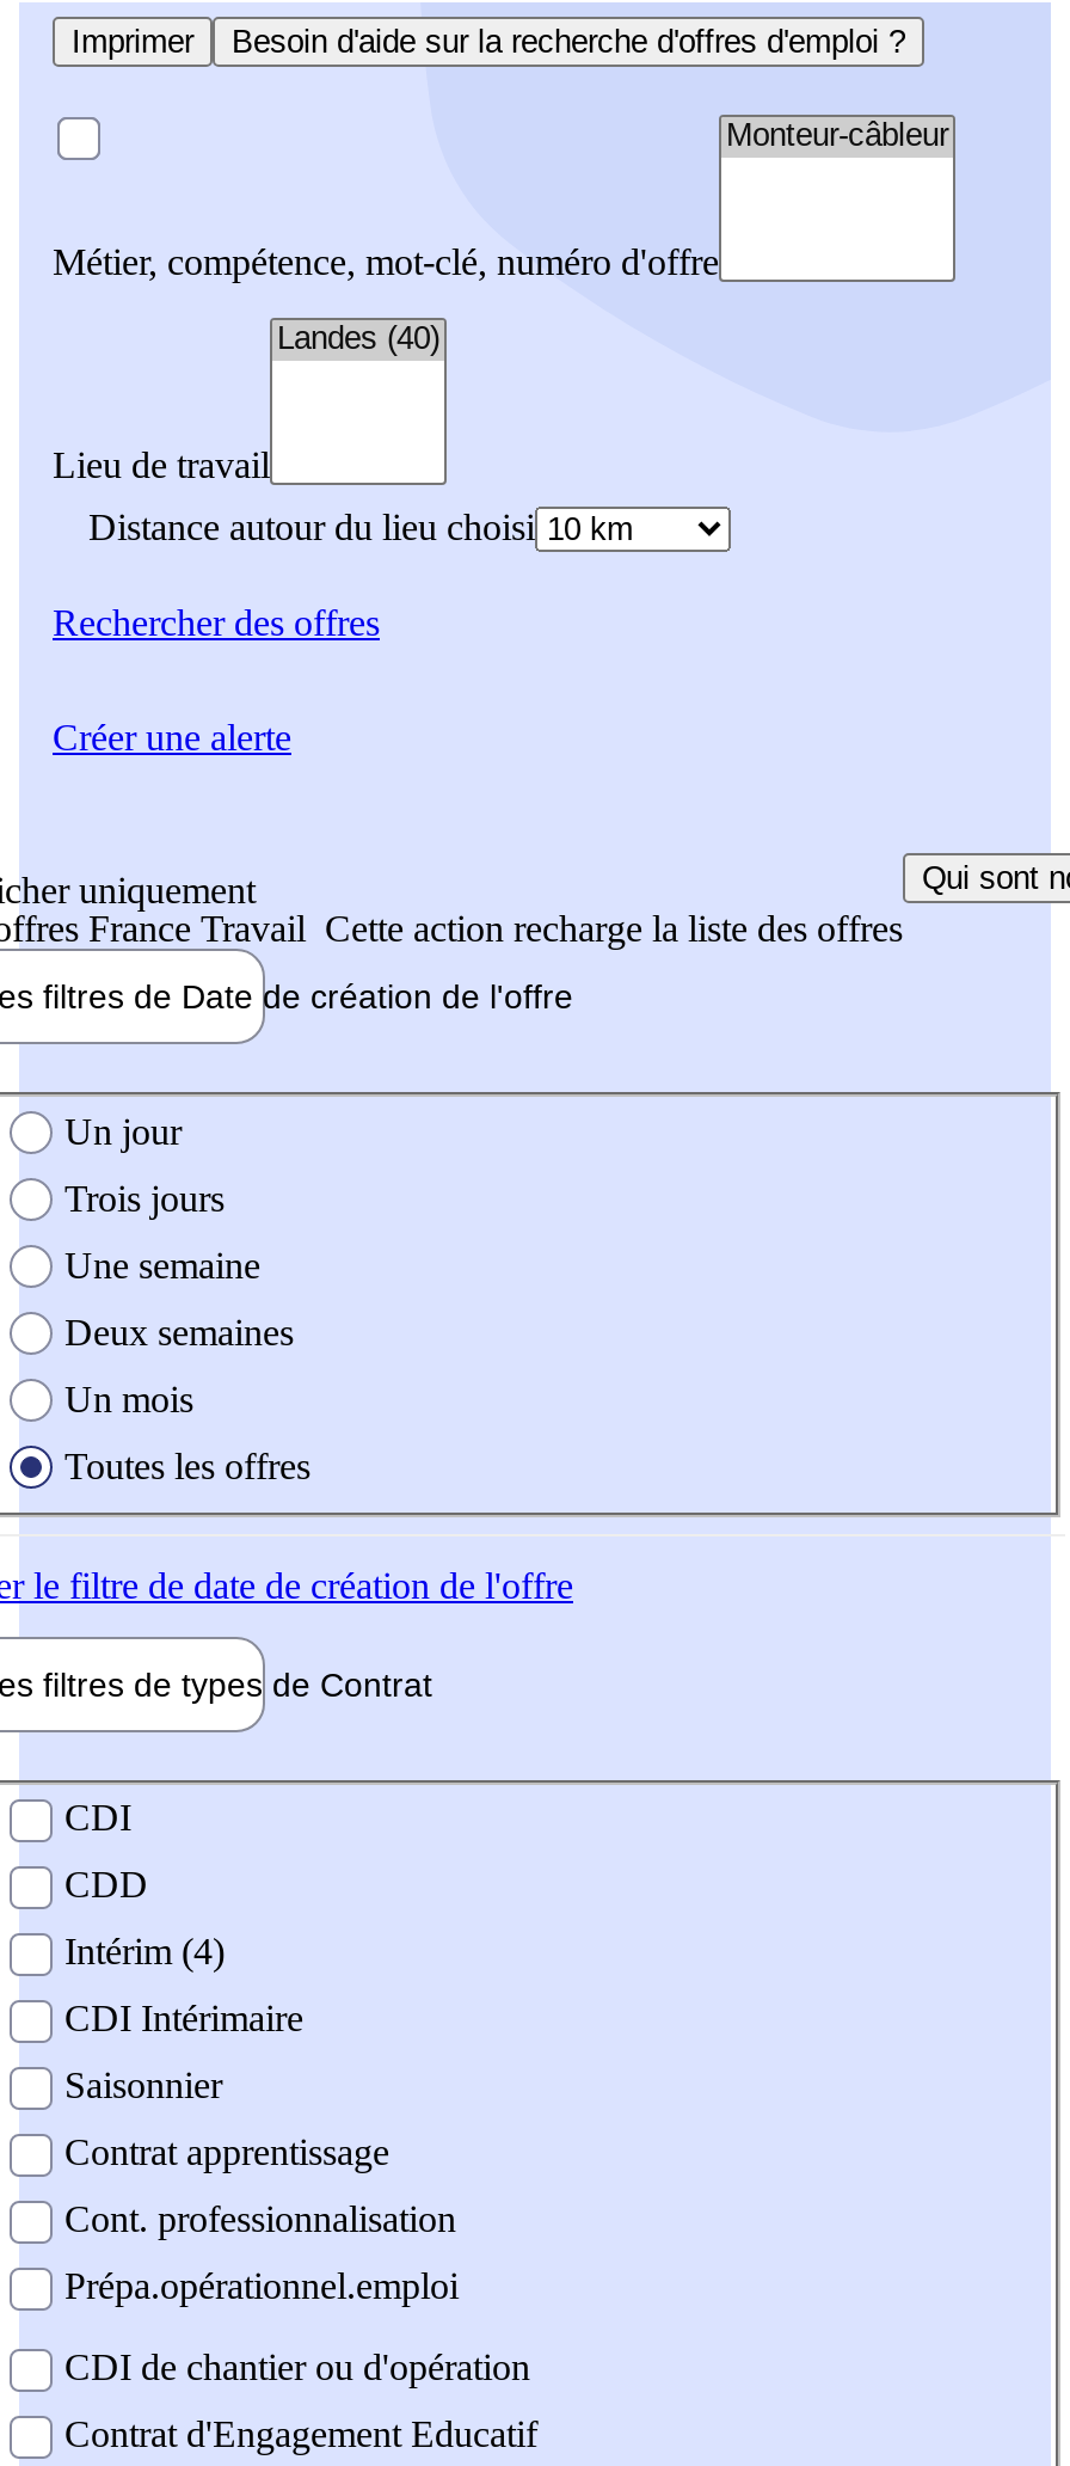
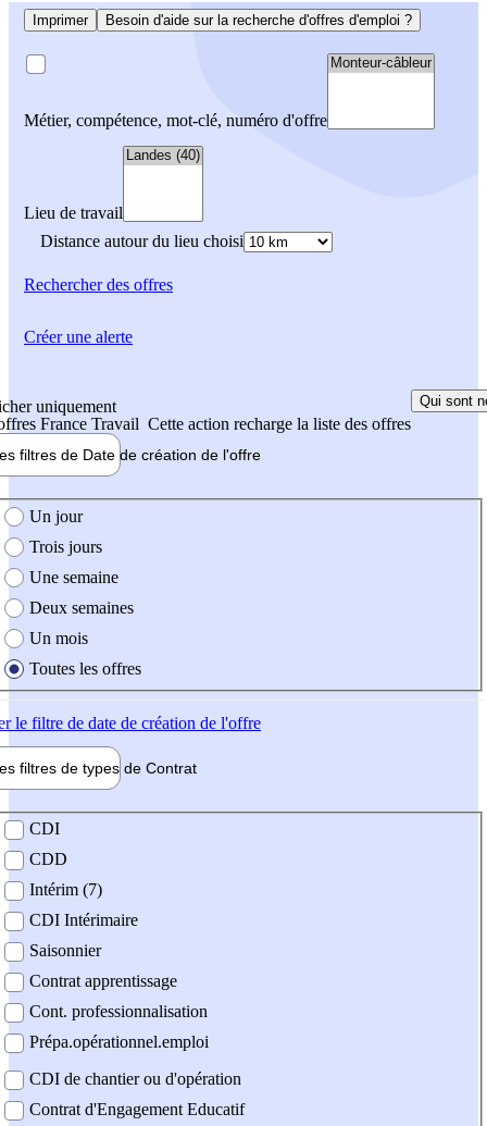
- Intérim (4)
+ Intérim (7)
